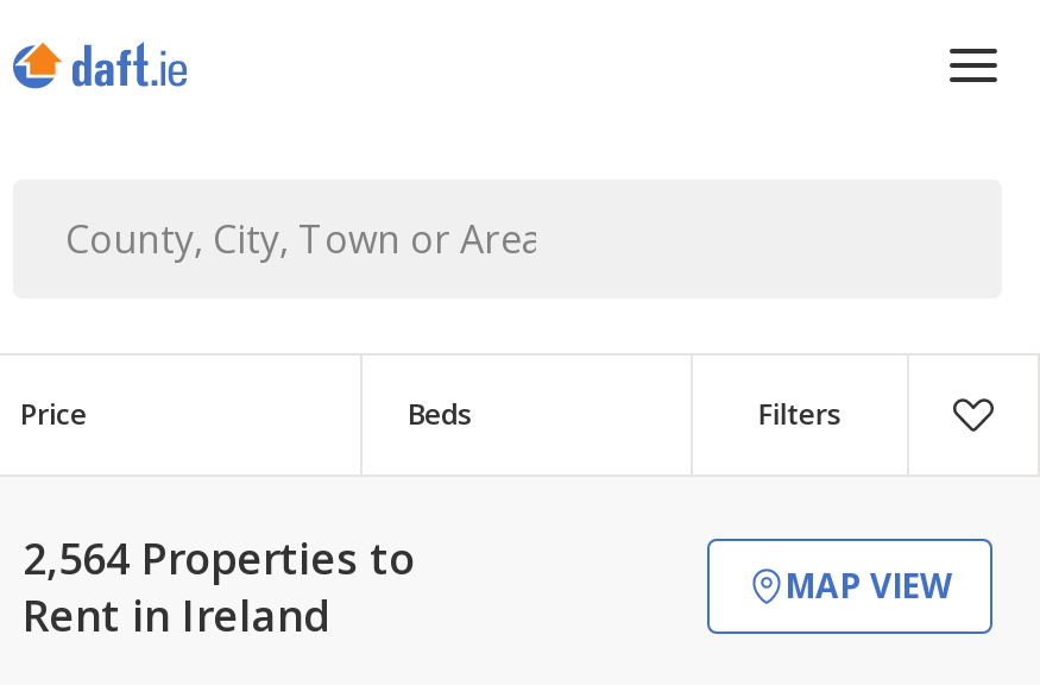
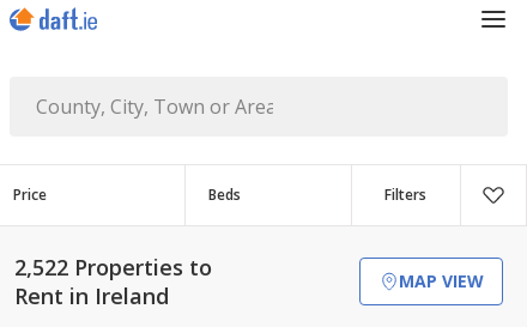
- 2,564 Properties to
+ 2,522 Properties to
